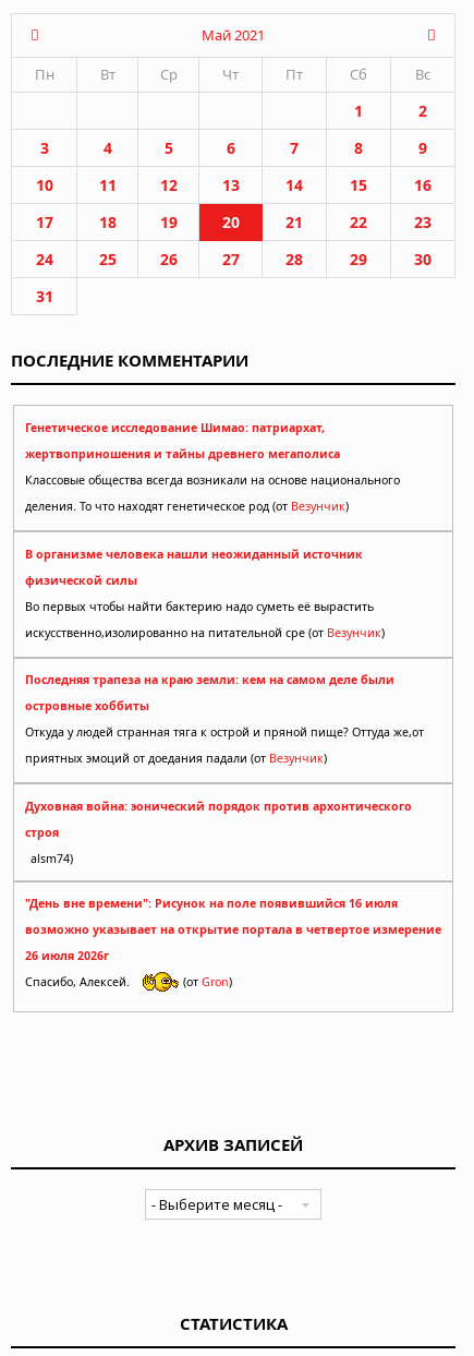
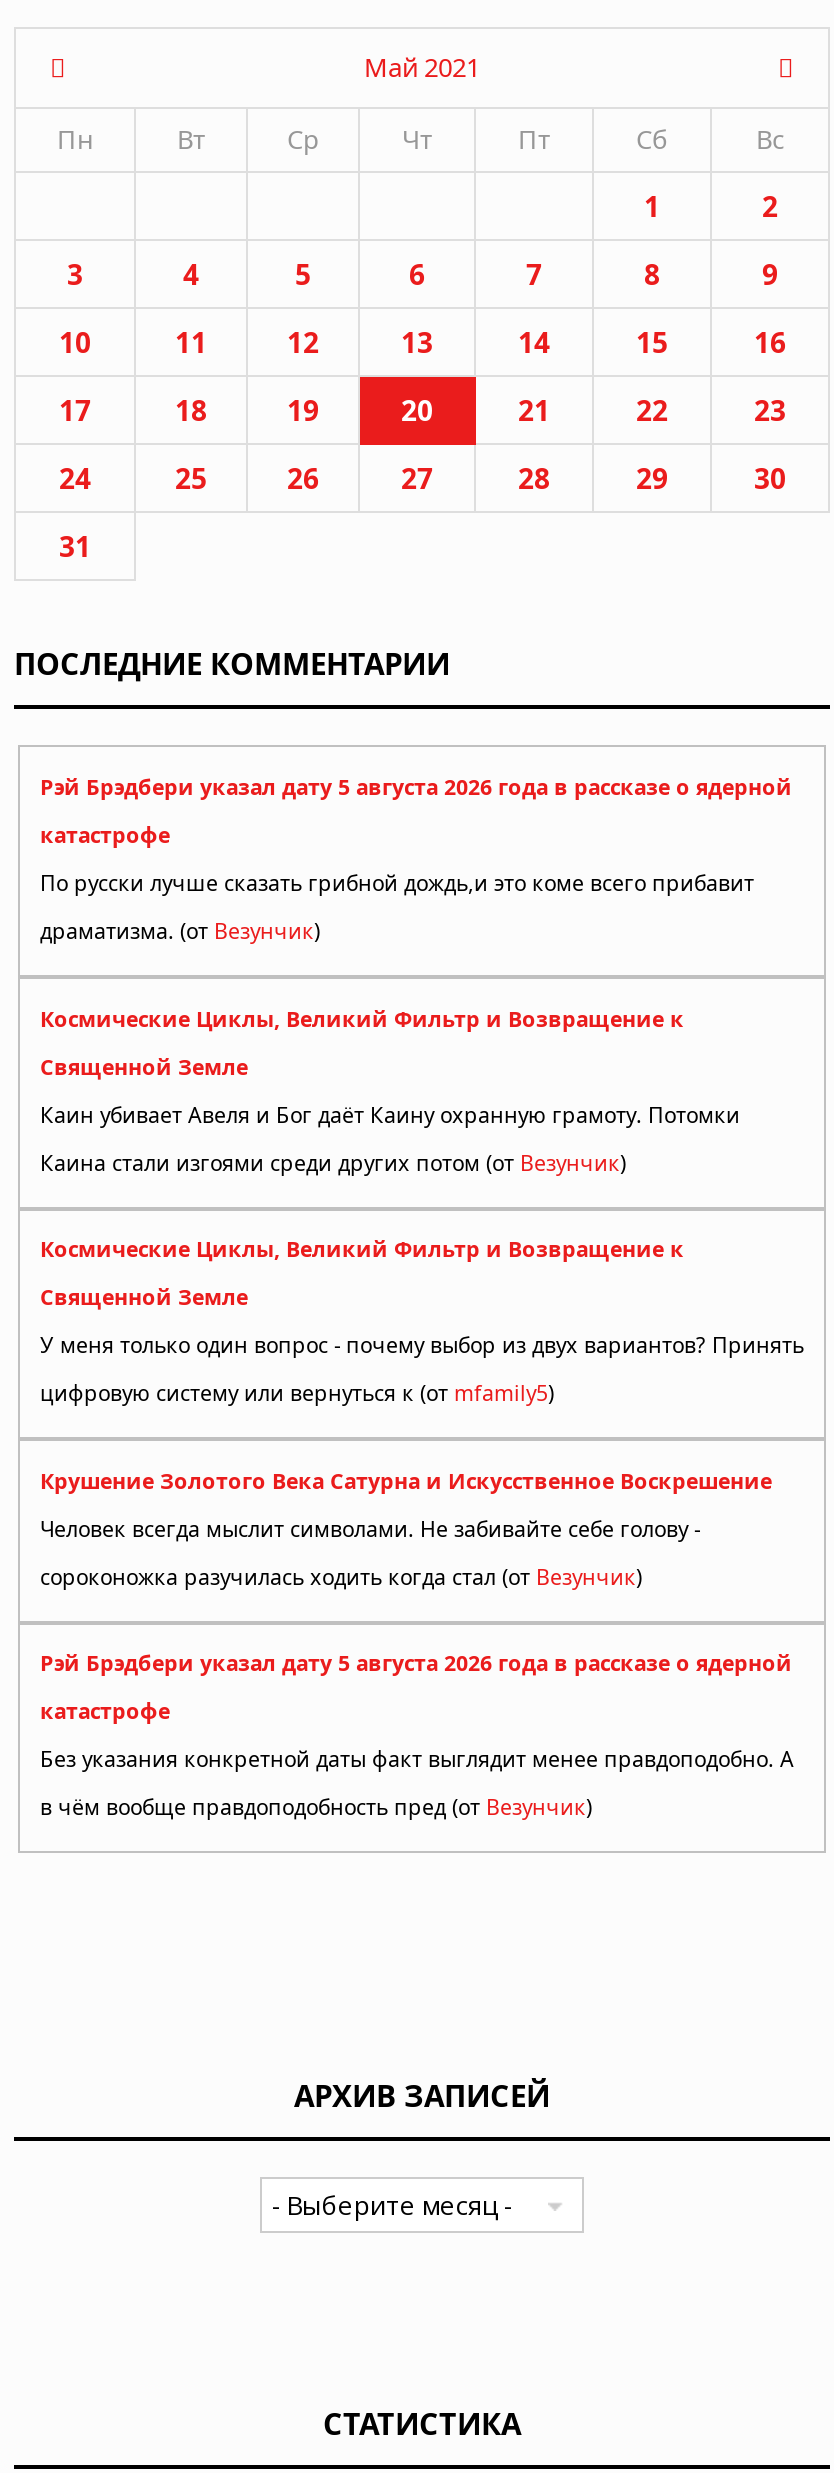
- Генетическое исследование Шимао: патриархат,
+ Рэй Брэдбери указал дату 5 августа 2026 года в рассказе о ядерной

- жертвоприношения и тайны древнего мегаполиса
+ катастрофе

- Классовые общества всегда возникали на основе национального
+ По русски лучше сказать грибной дождь,и это коме всего прибавит

- деления. То что находят генетическое род (от Везунчик)
+ драматизма. (от Везунчик)

- В организме человека нашли неожиданный источник
+ Космические Циклы, Великий Фильтр и Возвращение к

- физической силы
+ Священной Земле

- Во первых чтобы найти бактерию надо суметь её вырастить
+ Каин убивает Авеля и Бог даёт Каину охранную грамоту. Потомки

- искусственно,изолированно на питательной сре (от Везунчик)
+ Каина стали изгоями среди других потом (от Везунчик)

- Последняя трапеза на краю земли: кем на самом деле были
+ Космические Циклы, Великий Фильтр и Возвращение к

- островные хоббиты
+ Священной Земле

- Откуда у людей странная тяга к острой и пряной пище? Оттуда же,от
+ У меня только один вопрос - почему выбор из двух вариантов? Принять

- приятных эмоций от доедания падали (от Везунчик)
+ цифровую систему или вернуться к (от mfamily5)

- Духовная война: эонический порядок против архонтического
+ Крушение Золотого Века Сатурна и Искусственное Воскрешение

- строя
+ Человек всегда мыслит символами. Не забивайте себе голову -

- alsm74)
+ сороконожка разучилась ходить когда стал (от Везунчик)

- "День вне времени": Рисунок на поле появившийся 16 июля
+ Рэй Брэдбери указал дату 5 августа 2026 года в рассказе о ядерной

- возможно указывает на открытие портала в четвертое измерение
+ катастрофе

- 26 июля 2026г
+ Без указания конкретной даты факт выглядит менее правдоподобно. А

- Спасибо, Алексей.
- (от Gron)
+ в чём вообще правдоподобность пред (от Везунчик)
